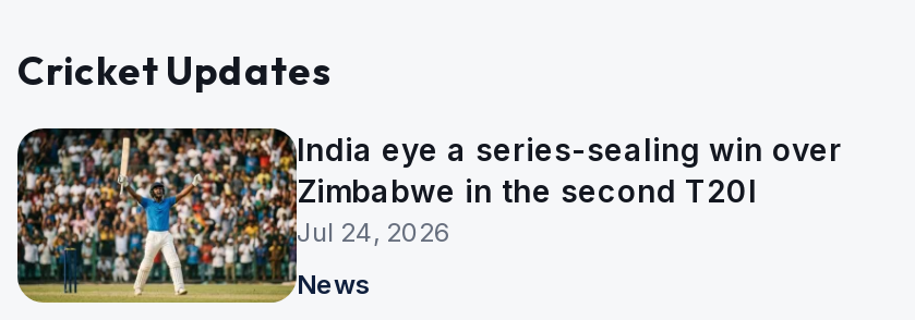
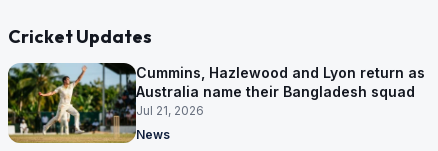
- [image]
- India eye a series-sealing win over
- Zimbabwe in the second T20I
- Jul 24, 2026
+ [image]
+ Cummins, Hazlewood and Lyon return as
+ Australia name their Bangladesh squad
+ Jul 21, 2026
